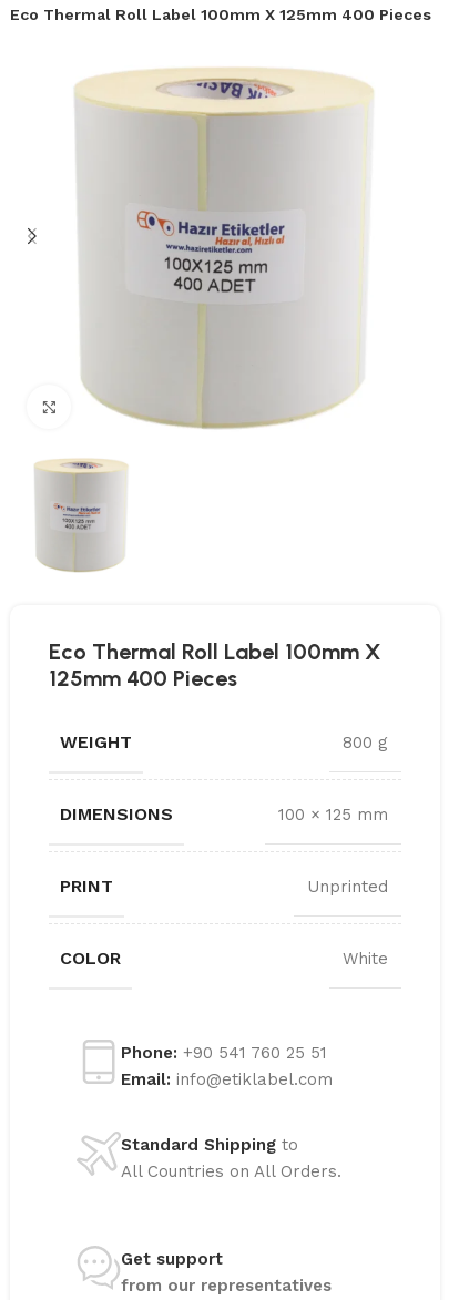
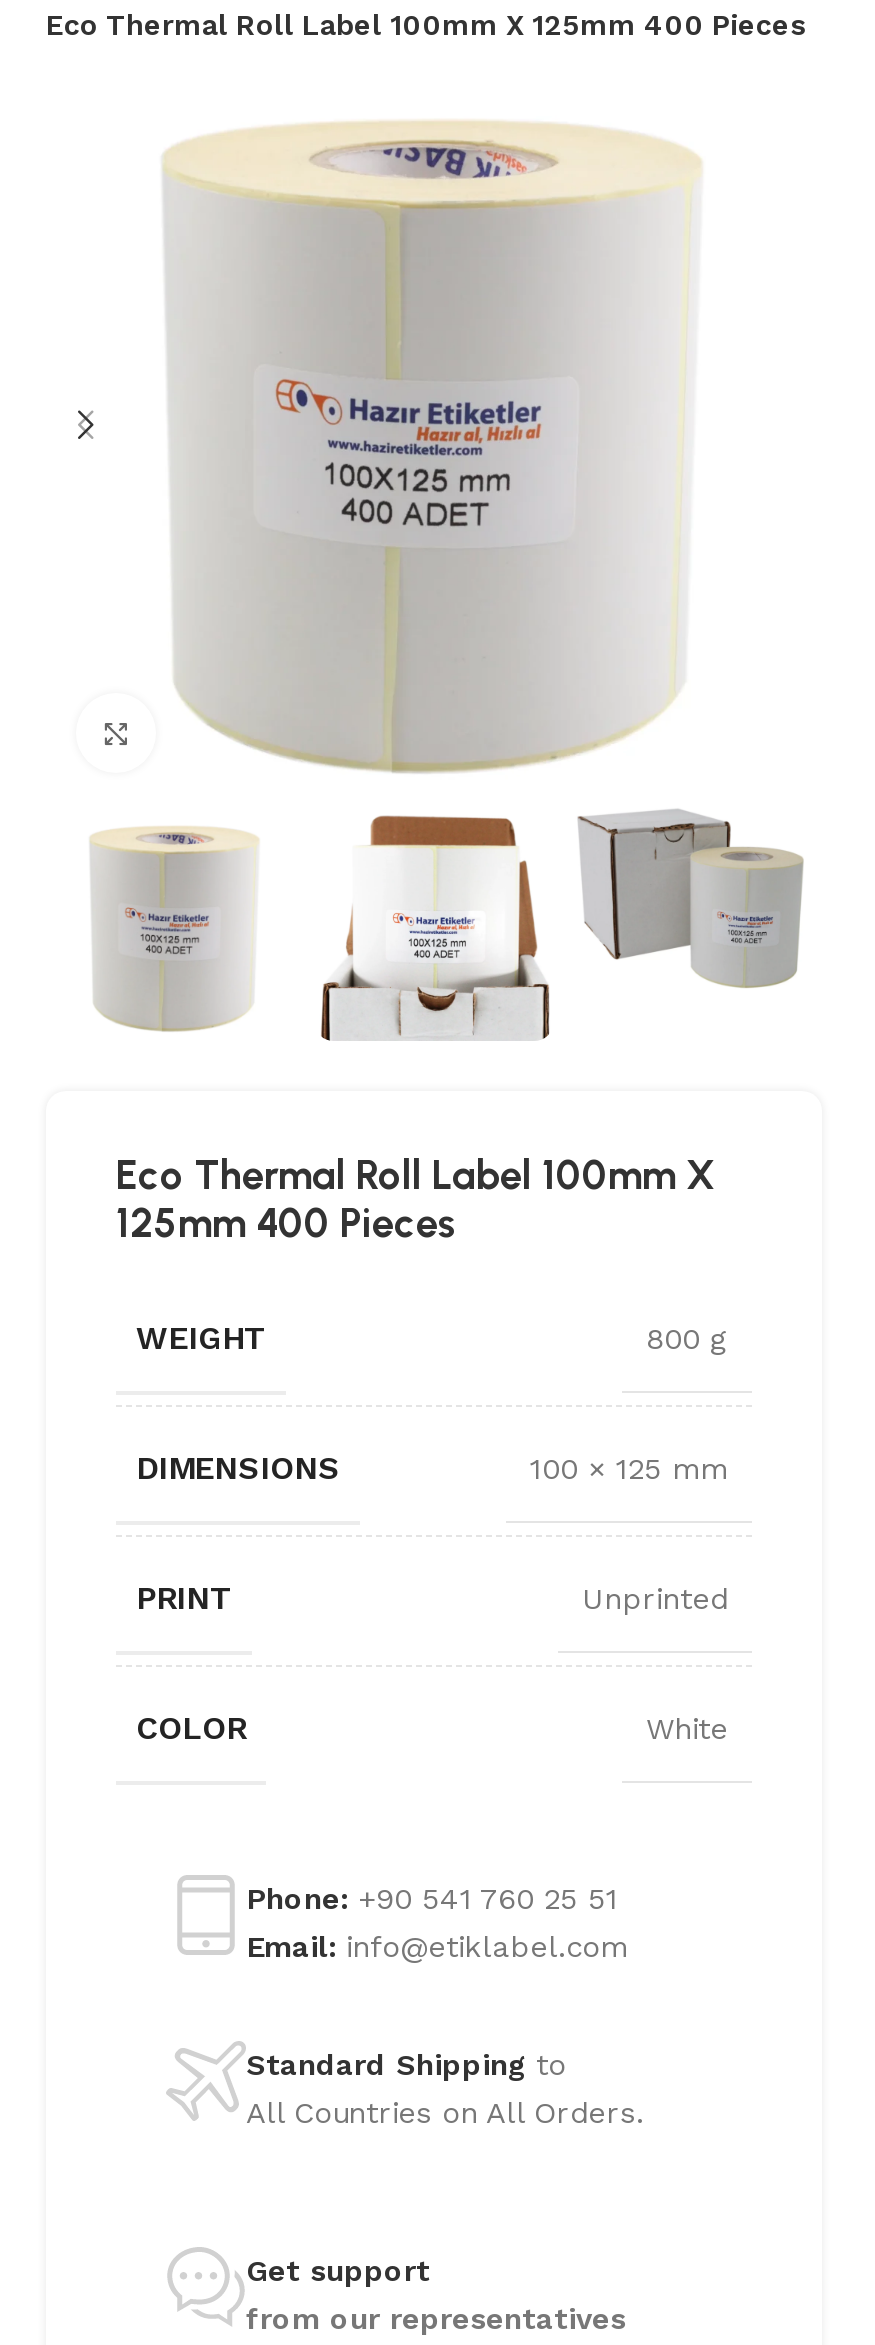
+ [image]

+ [image]
